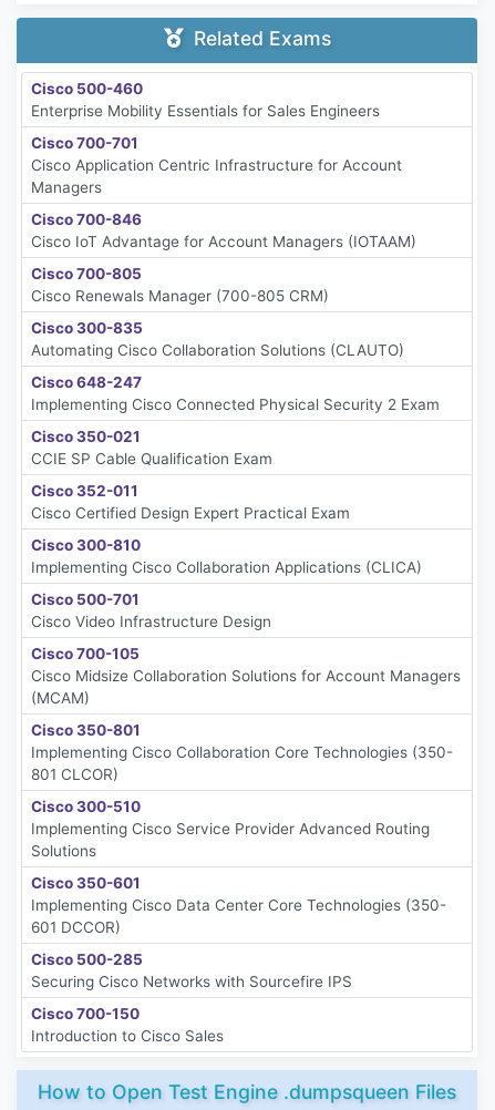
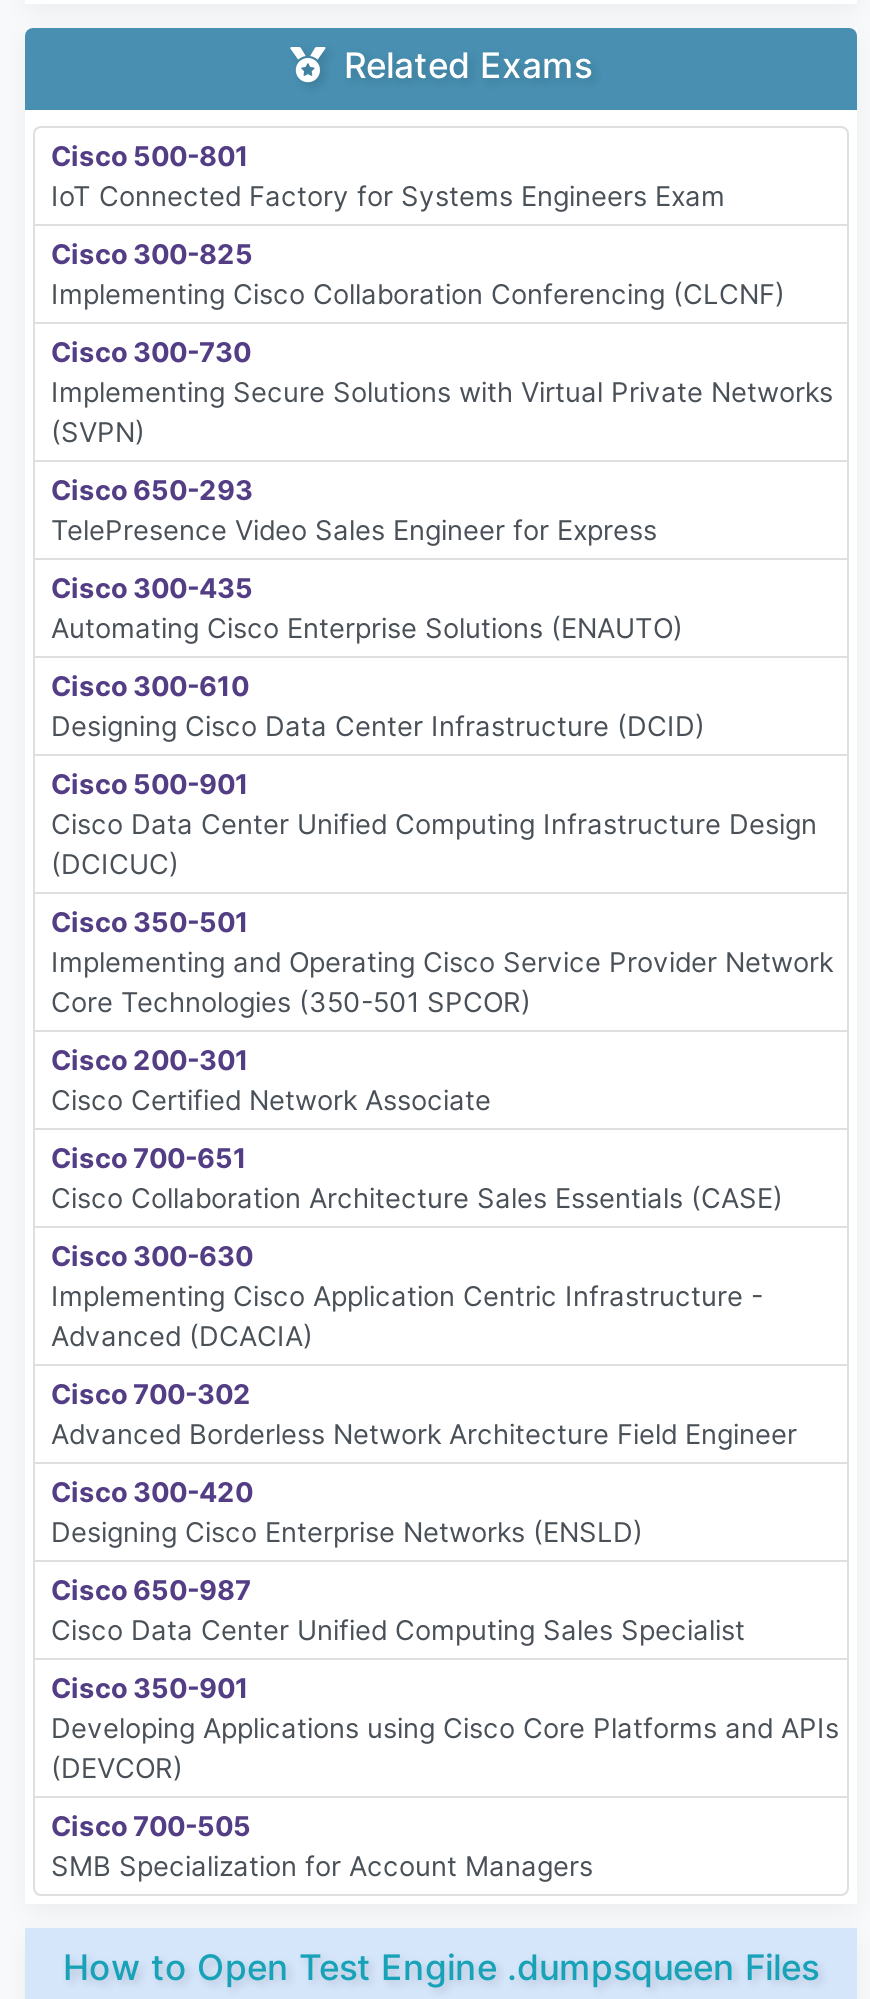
- Cisco 500-460
- Enterprise Mobility Essentials for Sales Engineers
+ Cisco 500-801
+ IoT Connected Factory for Systems Engineers Exam

- Cisco 700-701
- Cisco Application Centric Infrastructure for Account
- Managers
+ Cisco 300-825
+ Implementing Cisco Collaboration Conferencing (CLCNF)

- Cisco 700-846
- Cisco IoT Advantage for Account Managers (IOTAAM)
+ Cisco 300-730
+ Implementing Secure Solutions with Virtual Private Networks
+ (SVPN)

- Cisco 700-805
- Cisco Renewals Manager (700-805 CRM)
+ Cisco 650-293
+ TelePresence Video Sales Engineer for Express

- Cisco 300-835
- Automating Cisco Collaboration Solutions (CLAUTO)
+ Cisco 300-435
+ Automating Cisco Enterprise Solutions (ENAUTO)

- Cisco 648-247
- Implementing Cisco Connected Physical Security 2 Exam
+ Cisco 300-610
+ Designing Cisco Data Center Infrastructure (DCID)

- Cisco 350-021
- CCIE SP Cable Qualification Exam
+ Cisco 500-901
+ Cisco Data Center Unified Computing Infrastructure Design
+ (DCICUC)

- Cisco 352-011
- Cisco Certified Design Expert Practical Exam
+ Cisco 350-501
+ Implementing and Operating Cisco Service Provider Network
+ Core Technologies (350-501 SPCOR)

- Cisco 300-810
- Implementing Cisco Collaboration Applications (CLICA)
+ Cisco 200-301
+ Cisco Certified Network Associate

- Cisco 500-701
- Cisco Video Infrastructure Design
+ Cisco 700-651
+ Cisco Collaboration Architecture Sales Essentials (CASE)

- Cisco 700-105
- Cisco Midsize Collaboration Solutions for Account Managers
- (MCAM)
+ Cisco 300-630
+ Implementing Cisco Application Centric Infrastructure -
+ Advanced (DCACIA)

- Cisco 350-801
- Implementing Cisco Collaboration Core Technologies (350-
- 801 CLCOR)
+ Cisco 700-302
+ Advanced Borderless Network Architecture Field Engineer

- Cisco 300-510
- Implementing Cisco Service Provider Advanced Routing
- Solutions
+ Cisco 300-420
+ Designing Cisco Enterprise Networks (ENSLD)

- Cisco 350-601
- Implementing Cisco Data Center Core Technologies (350-
- 601 DCCOR)
+ Cisco 650-987
+ Cisco Data Center Unified Computing Sales Specialist

- Cisco 500-285
- Securing Cisco Networks with Sourcefire IPS
+ Cisco 350-901
+ Developing Applications using Cisco Core Platforms and APIs
+ (DEVCOR)

- Cisco 700-150
- Introduction to Cisco Sales
+ Cisco 700-505
+ SMB Specialization for Account Managers
